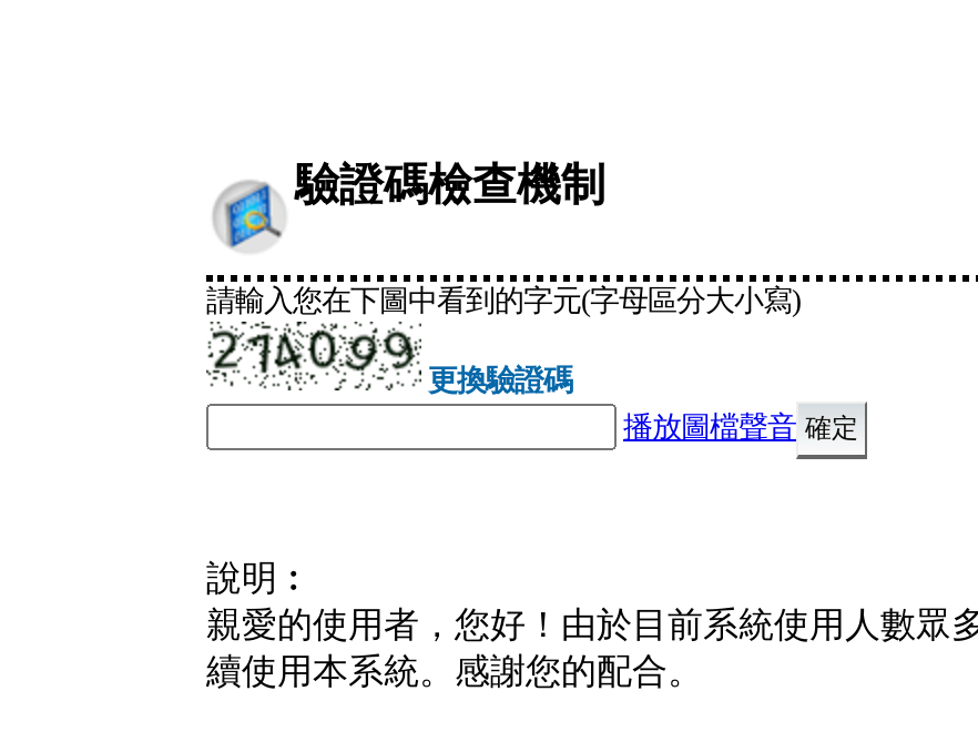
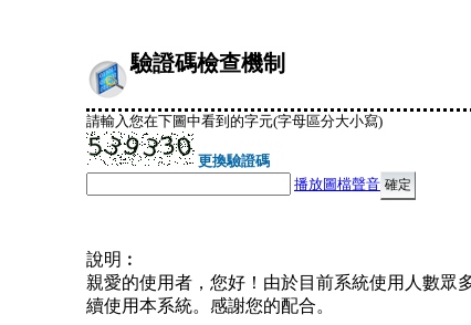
- [image]
+ [image]
